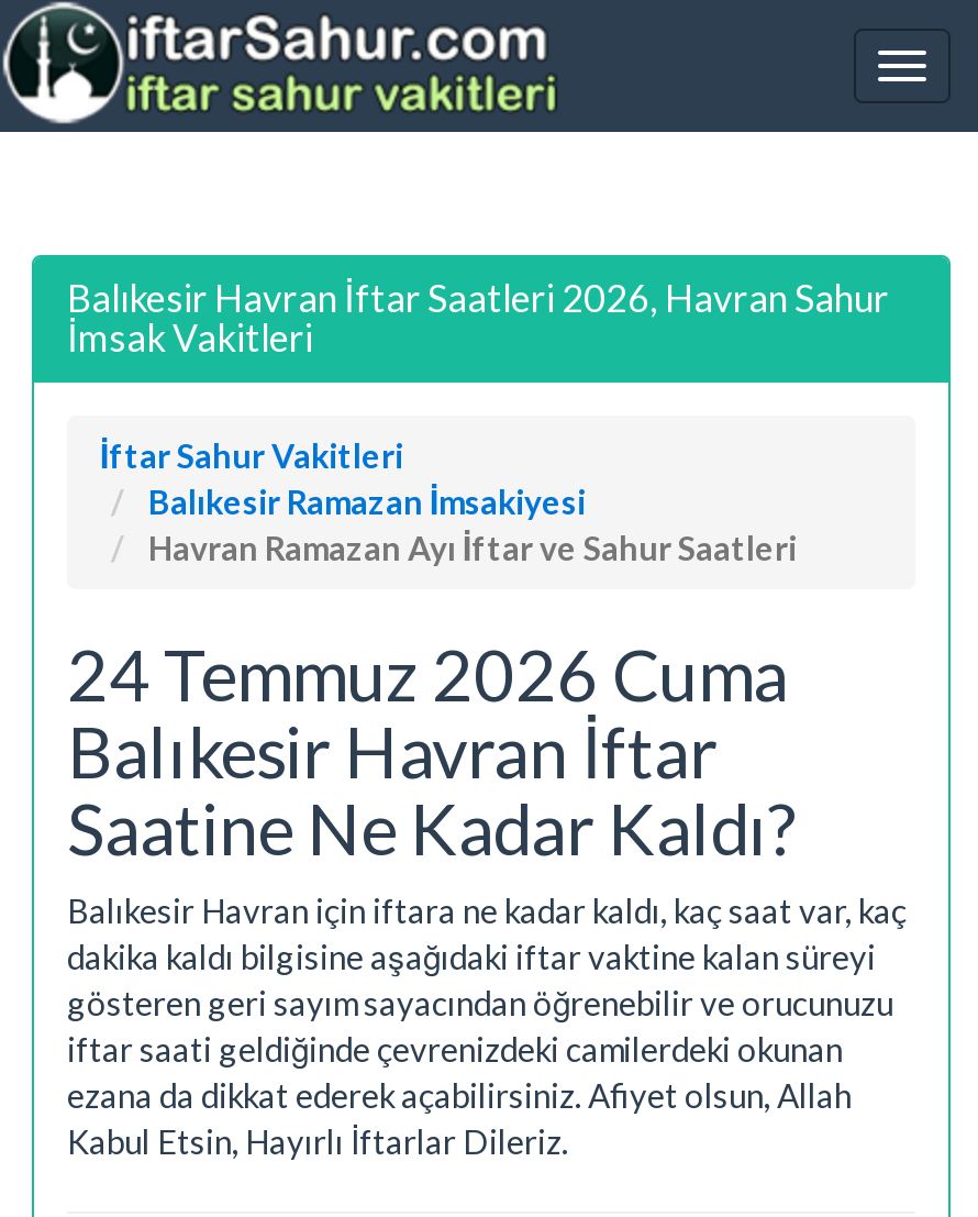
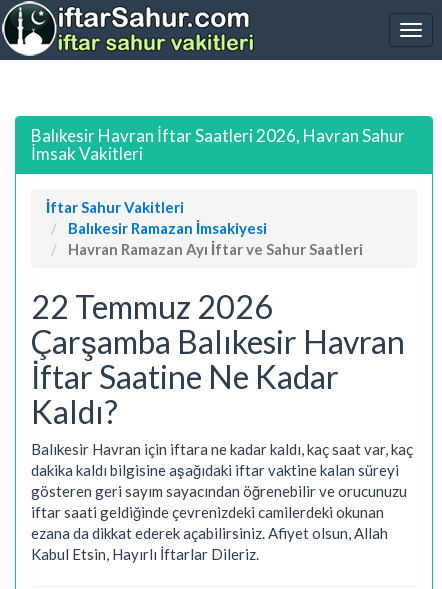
- 24 Temmuz 2026 Cuma
- Balıkesir Havran İftar
- Saatine Ne Kadar Kaldı?
+ 22 Temmuz 2026
+ Çarşamba Balıkesir Havran
+ İftar Saatine Ne Kadar
+ Kaldı?
